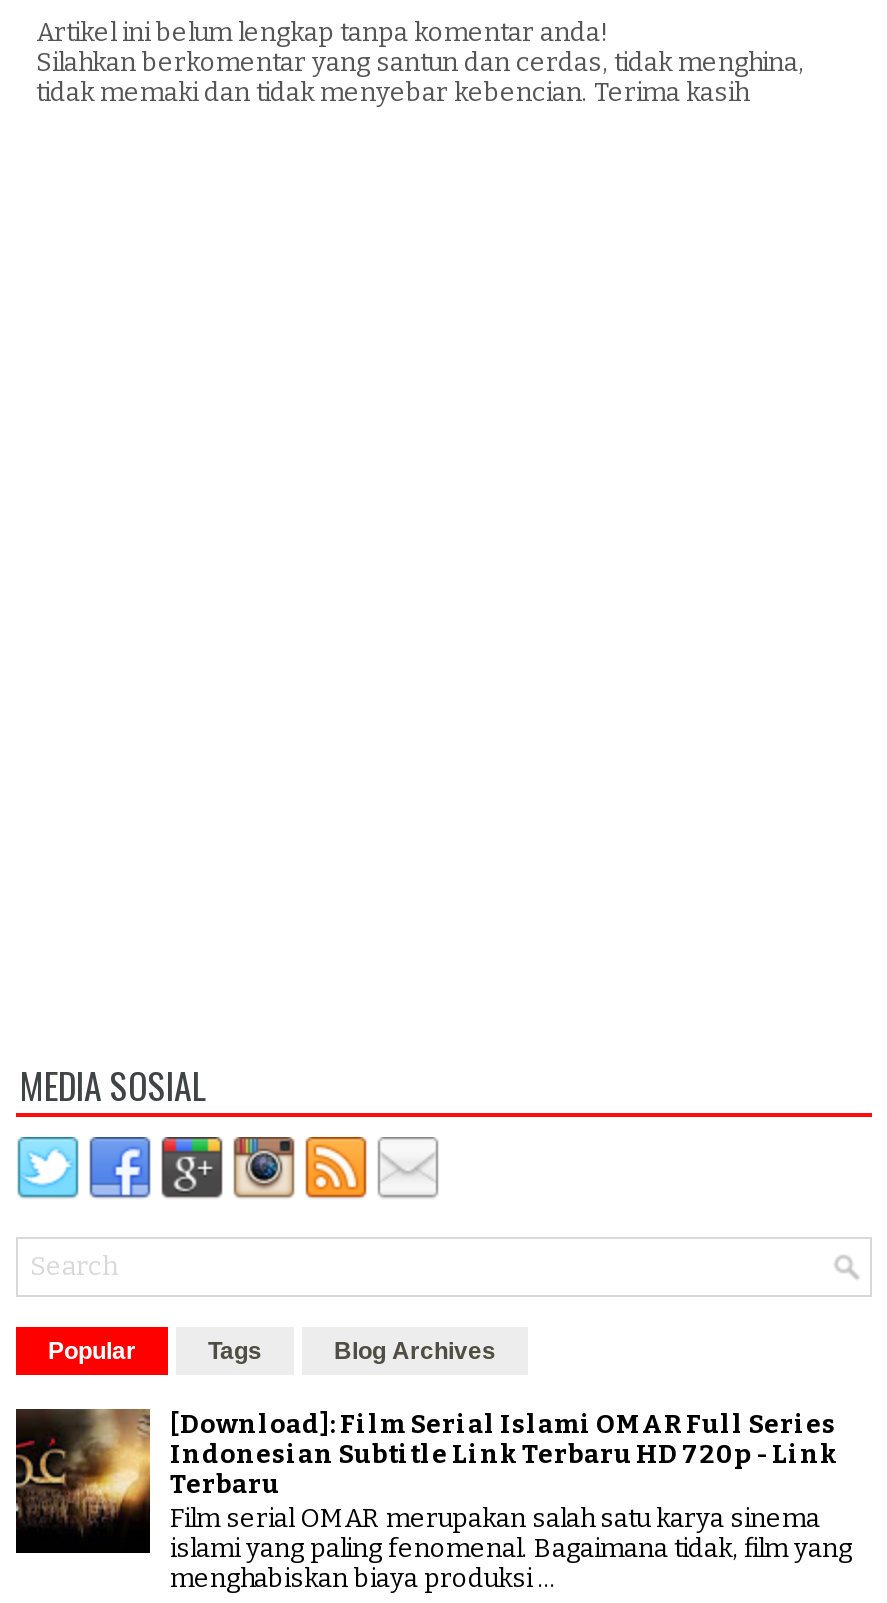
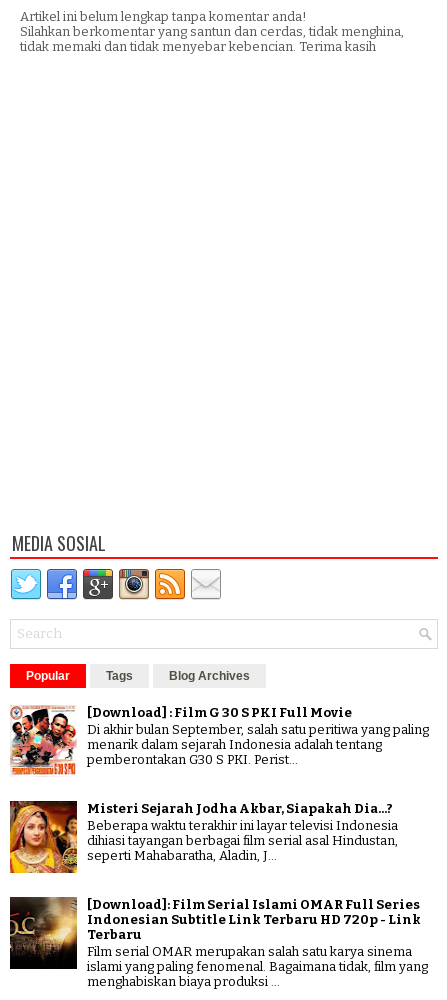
+ [image]

+ [image]
+ [Download] : Film G 30 S PKI Full Movie
+ Di akhir bulan September, salah satu peritiwa yang paling
+ menarik dalam sejarah Indonesia adalah tentang
+ pemberontakan G30 S PKI. Perist...
+ Misteri Sejarah Jodha Akbar, Siapakah Dia...?
+ Beberapa waktu terakhir ini layar televisi Indonesia
+ dihiasi tayangan berbagai film serial asal Hindustan,
+ seperti Mahabaratha, Aladin, J...
